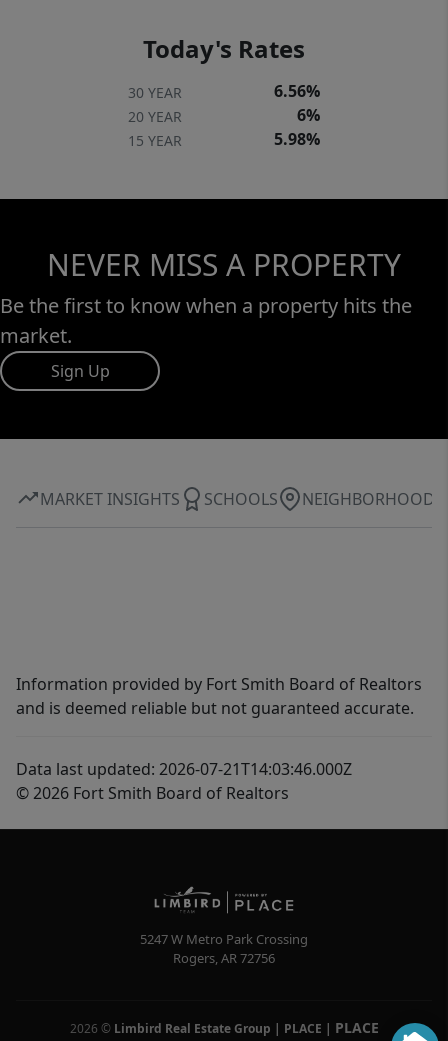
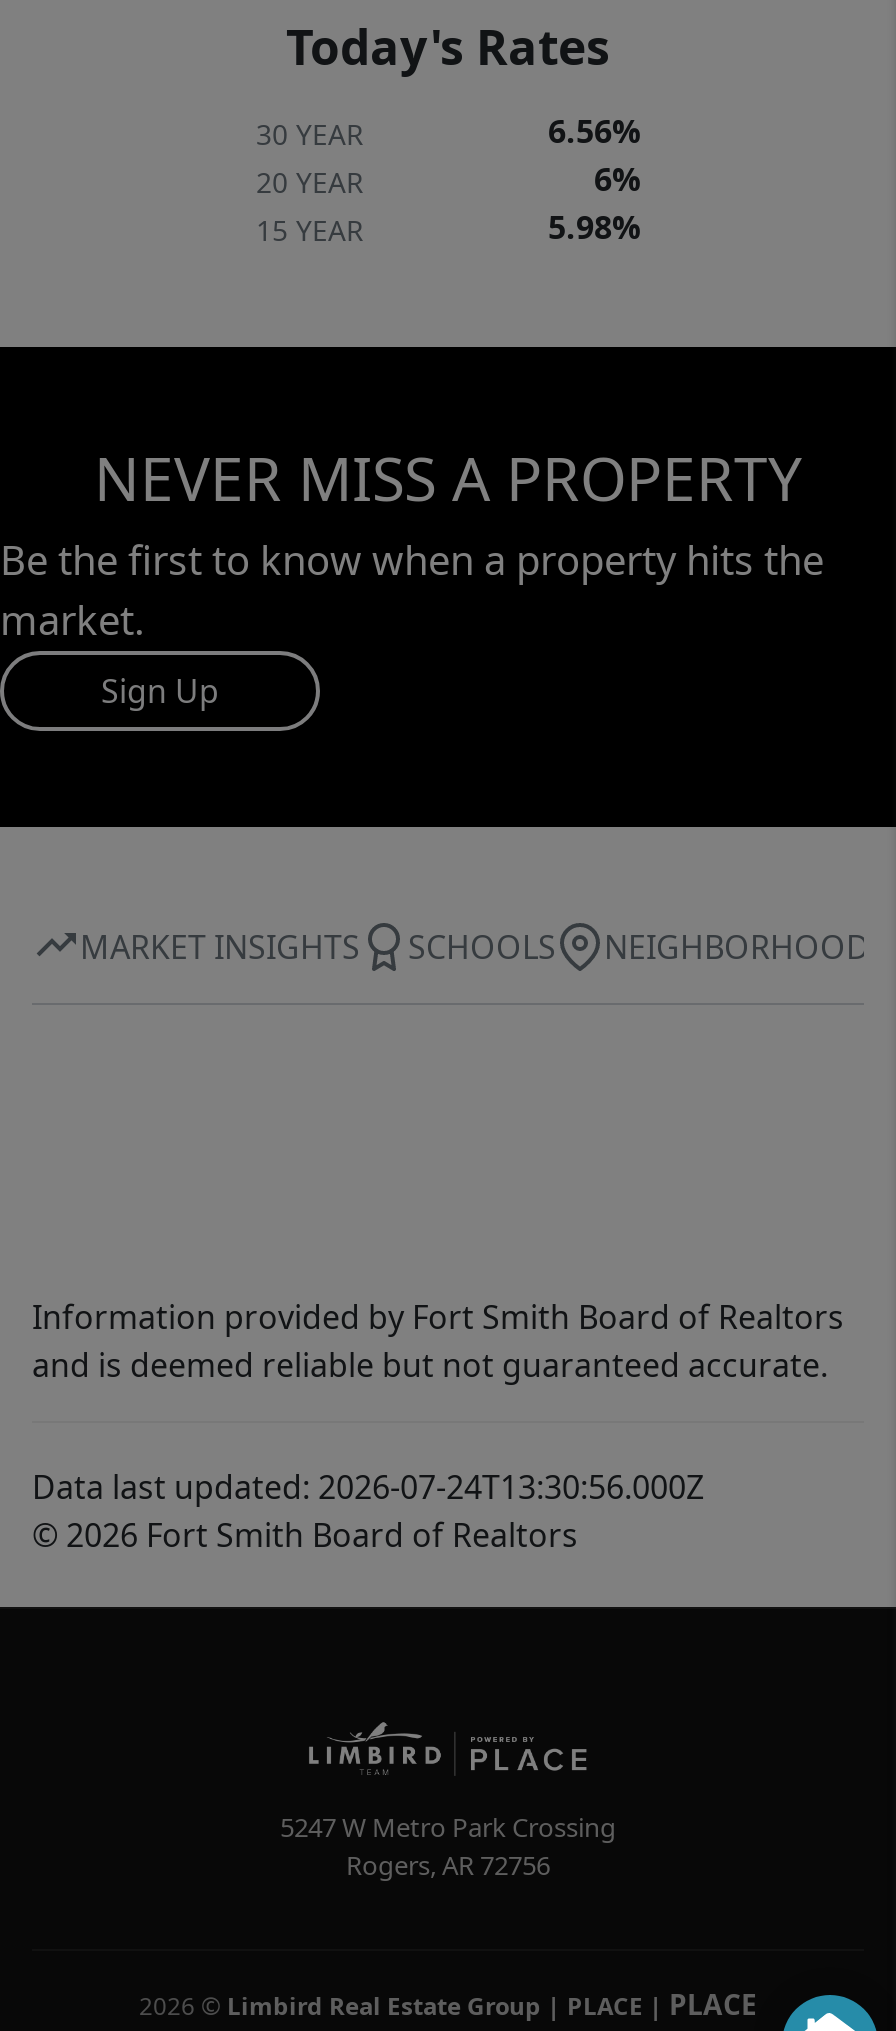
- Data last updated: 2026-07-21T14:03:46.000Z
+ Data last updated: 2026-07-24T13:30:56.000Z
